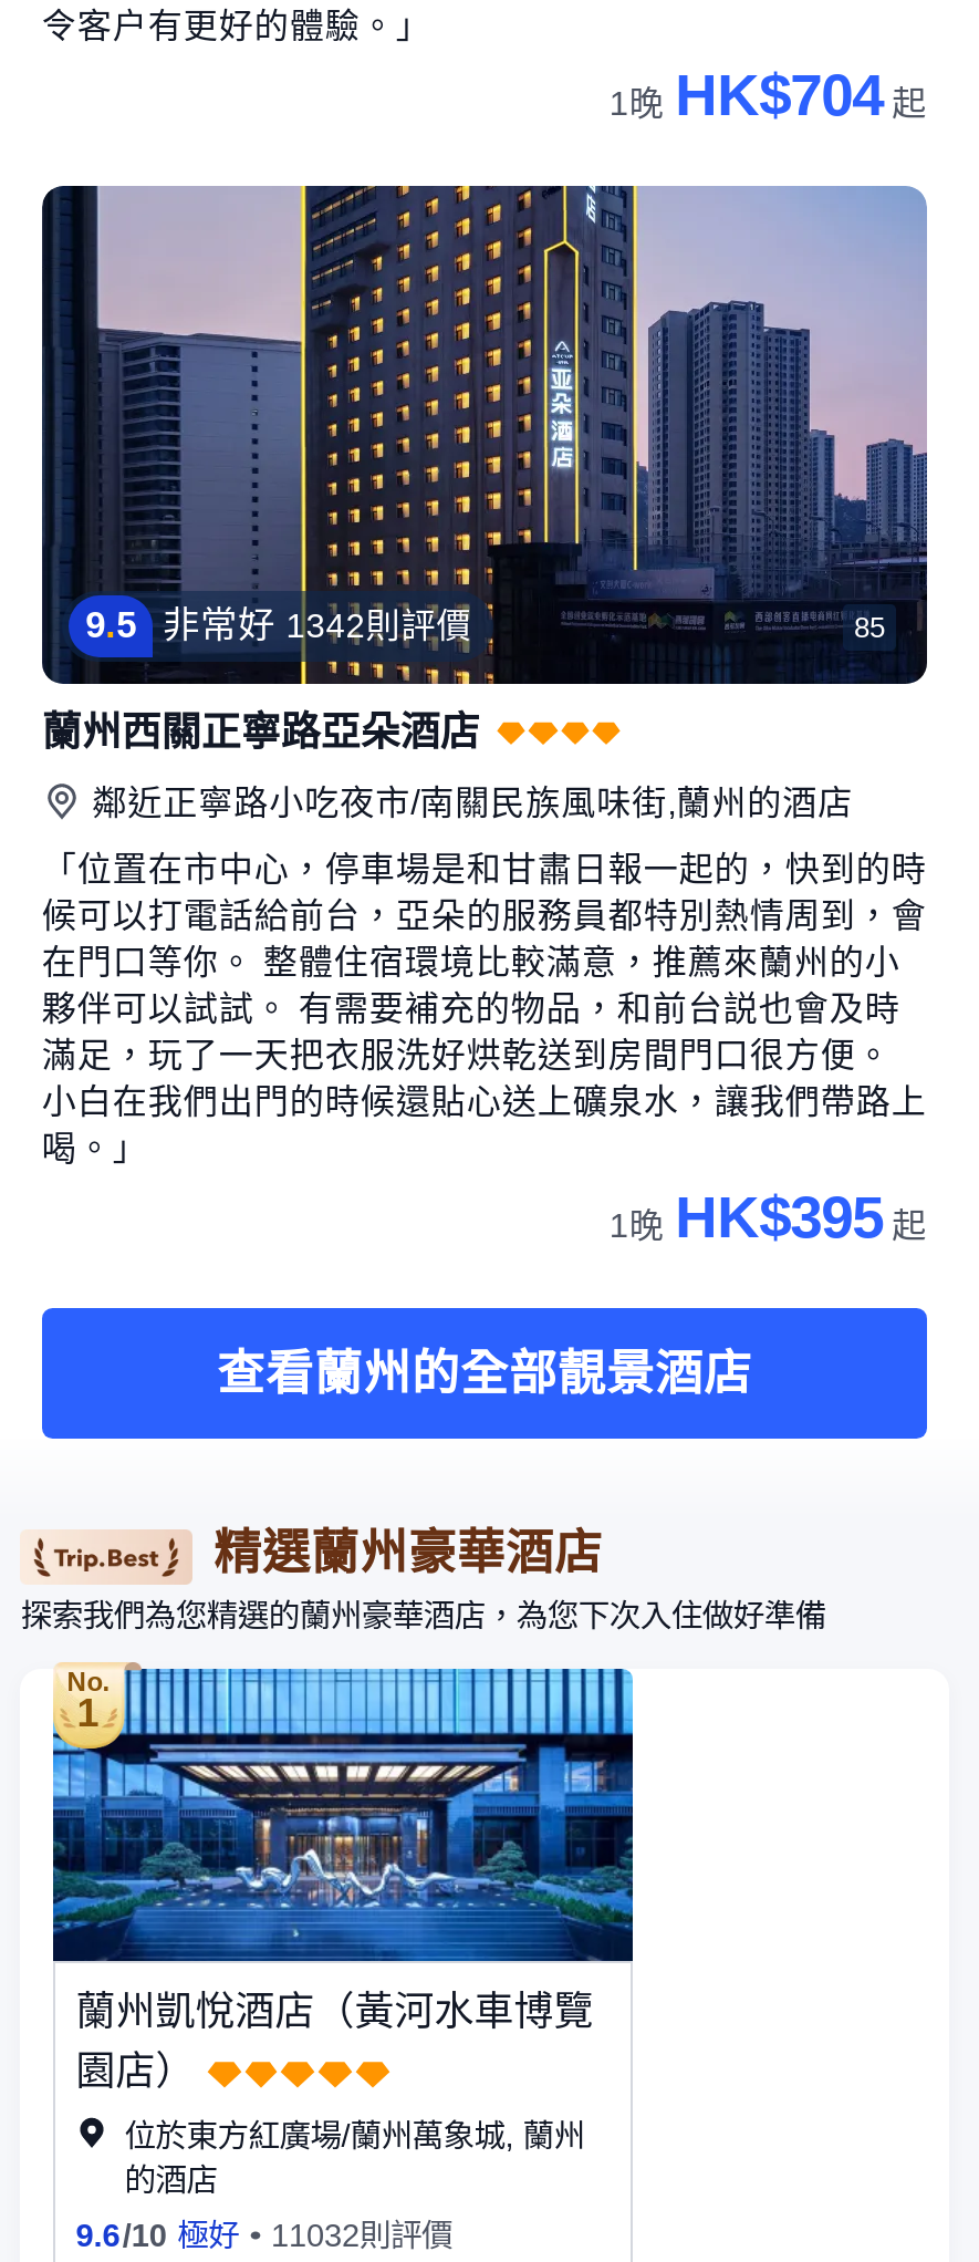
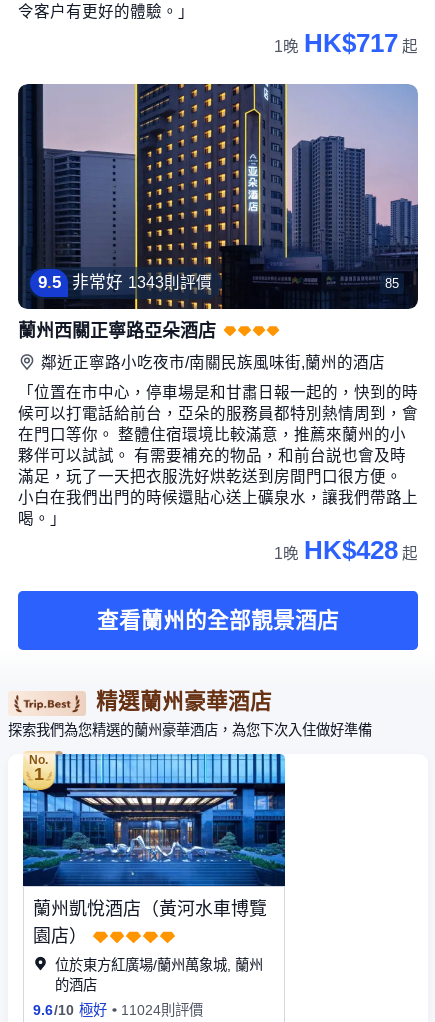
- 1晚 HK$704起
+ 1晚 HK$717起

- 非常好 1342則評價
+ 非常好 1343則評價

- 1晚 HK$395起
+ 1晚 HK$428起

- 9.6 /10 極好 11032則評價
+ 9.6 /10 極好 11024則評價
